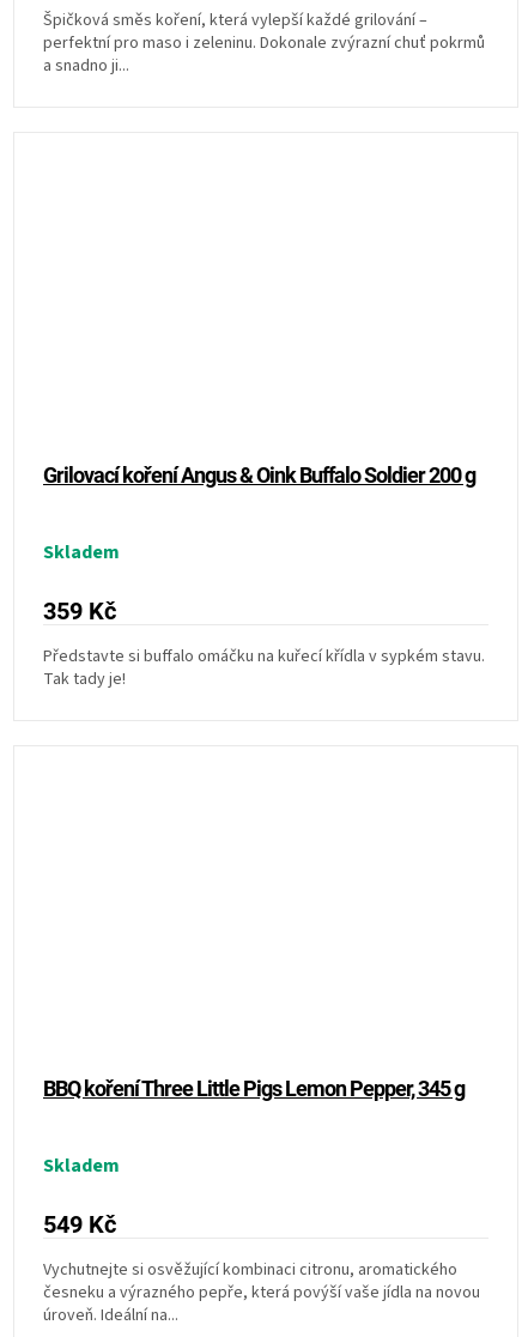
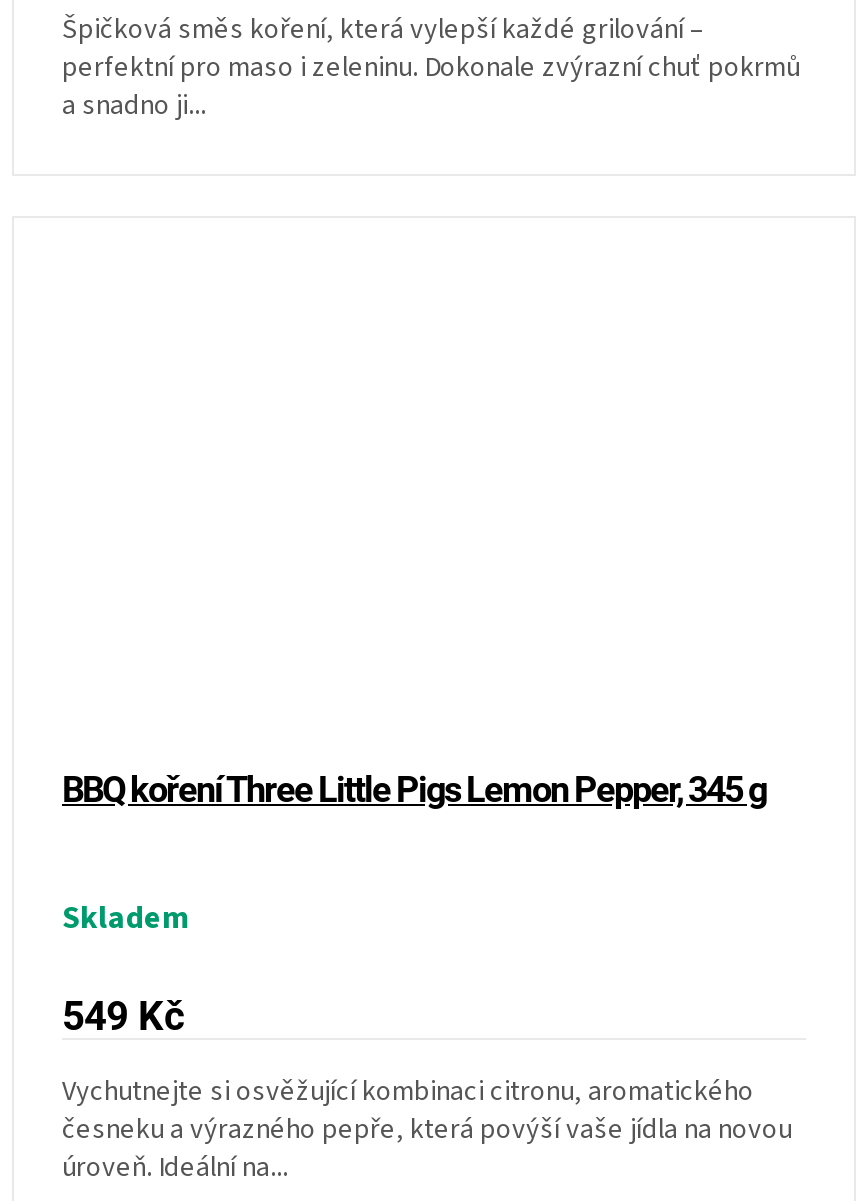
- Grilovací koření Angus & Oink Buffalo Soldier 200 g
- Skladem
- 359 Kč
- Představte si buffalo omáčku na kuřecí křídla v sypkém stavu.
- Tak tady je!
